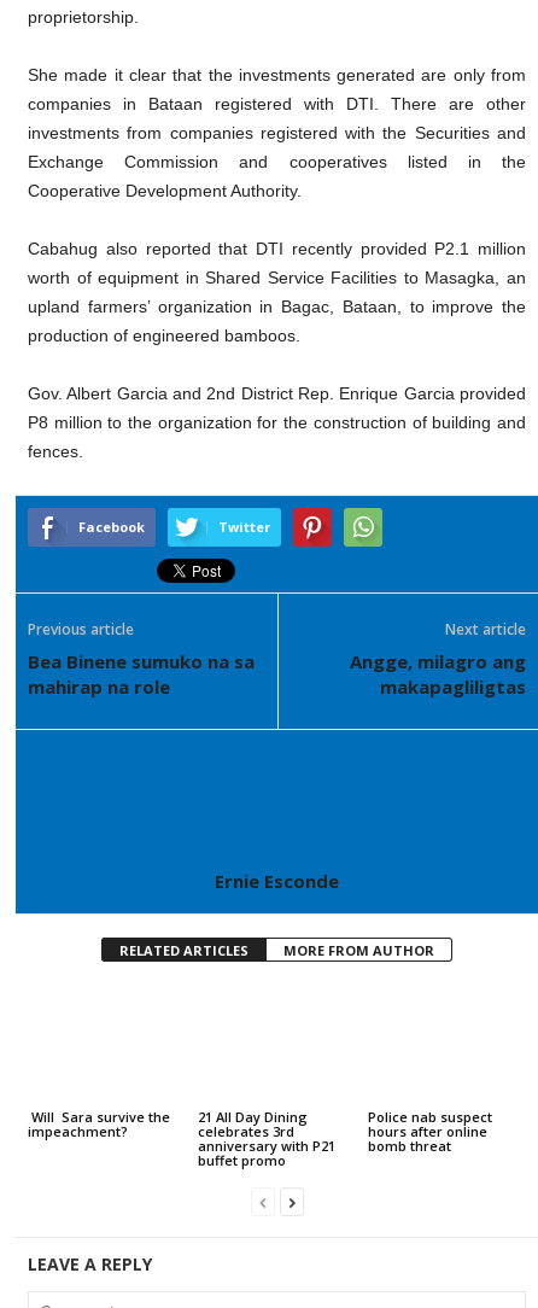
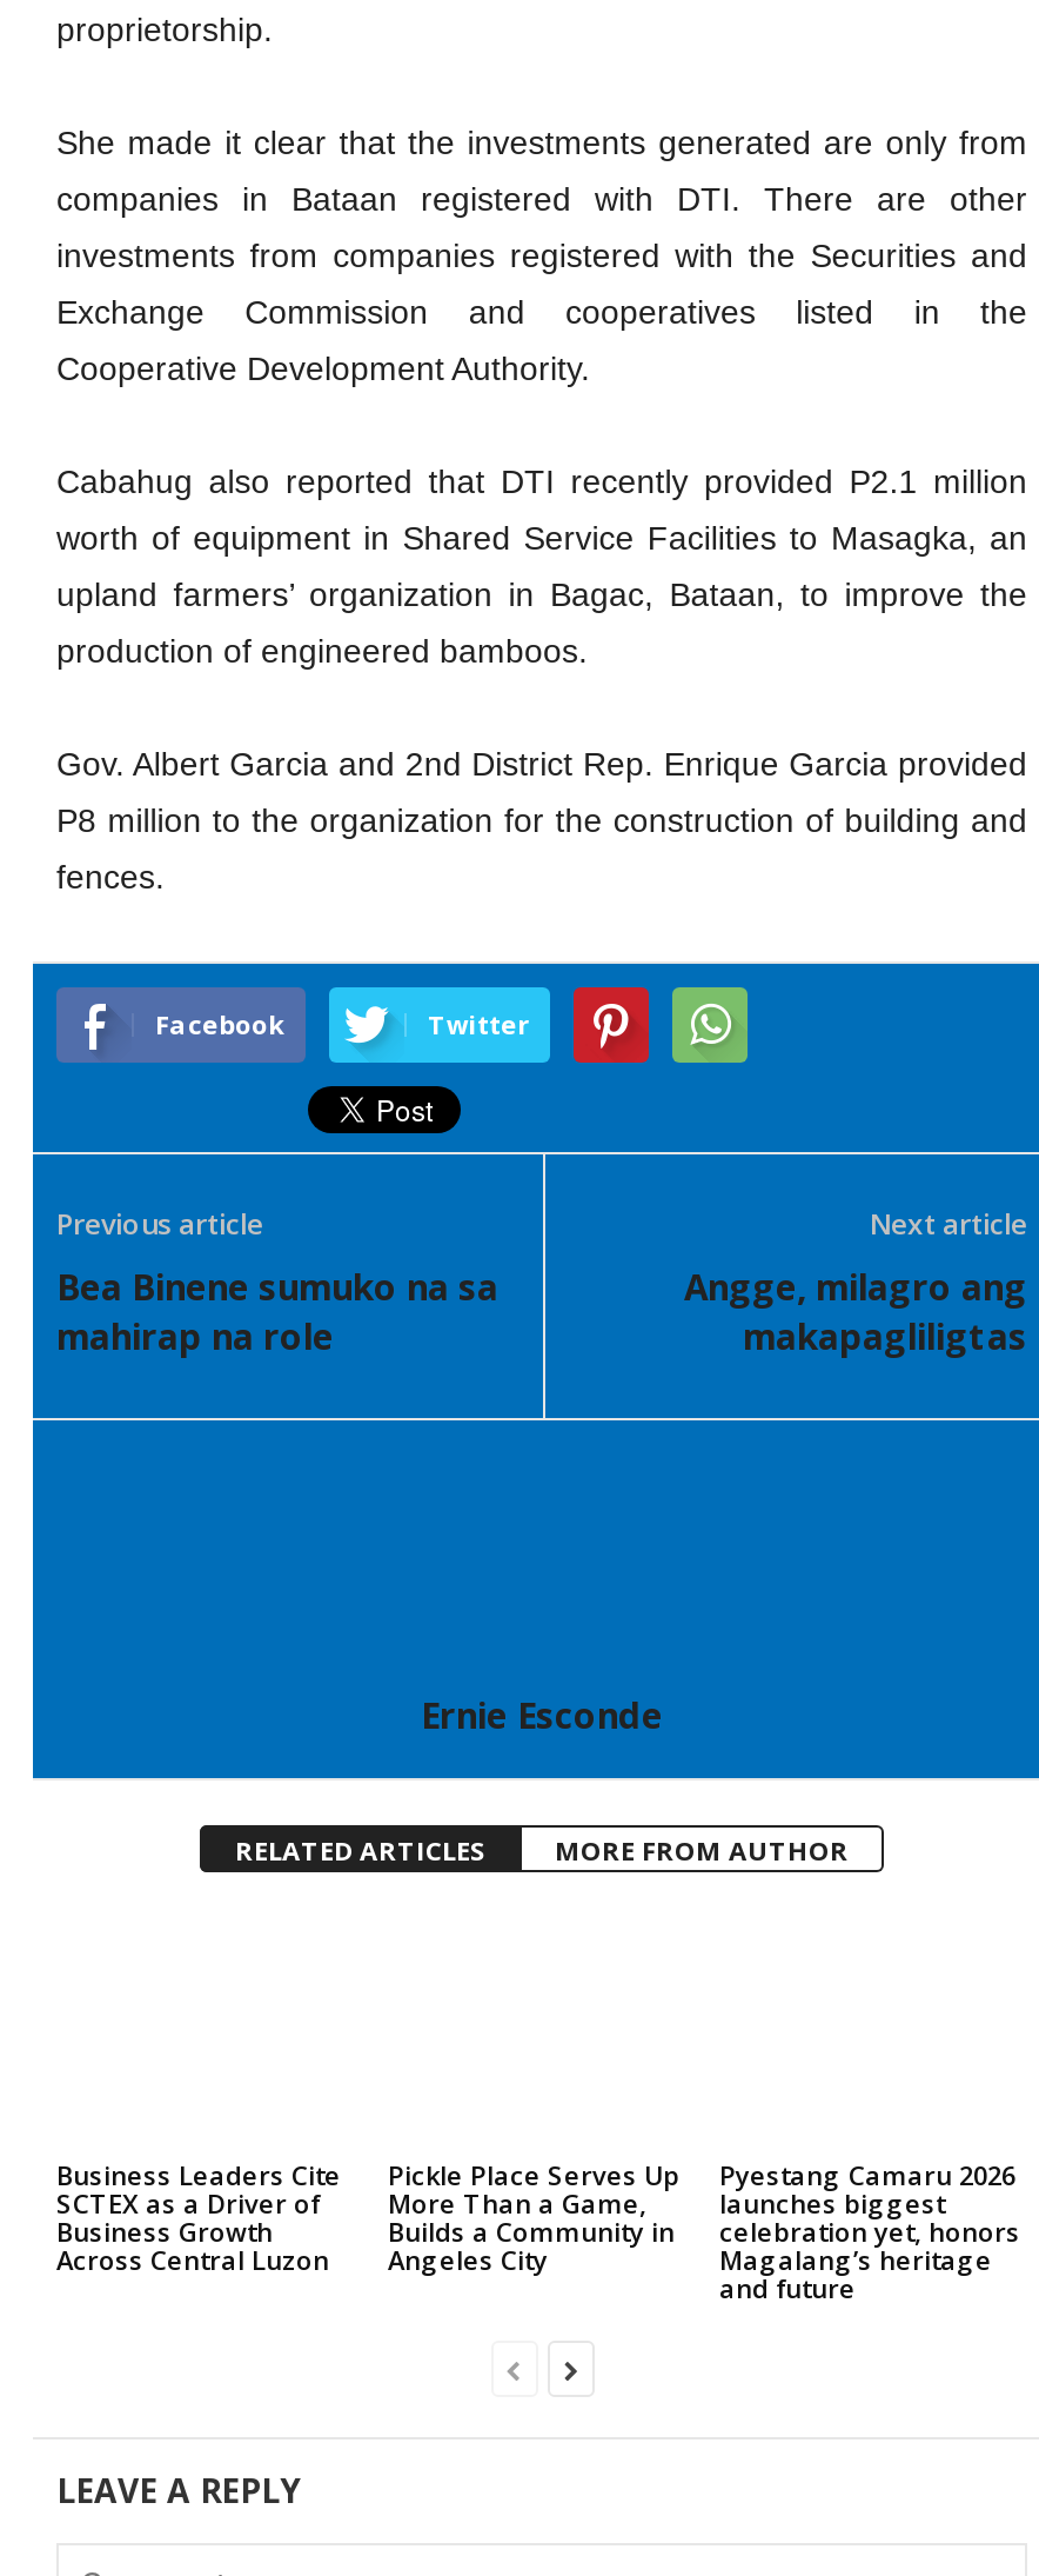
- Will Sara survive the
- impeachment?
+ Business Leaders Cite
+ SCTEX as a Driver of
+ Business Growth
+ Across Central Luzon

- 21 All Day Dining
- celebrates 3rd
- anniversary with P21
- buffet promo
+ Pickle Place Serves Up
+ More Than a Game,
+ Builds a Community in
+ Angeles City

- Police nab suspect
- hours after online
- bomb threat
+ Pyestang Camaru 2026
+ launches biggest
+ celebration yet, honors
+ Magalang’s heritage
+ and future
